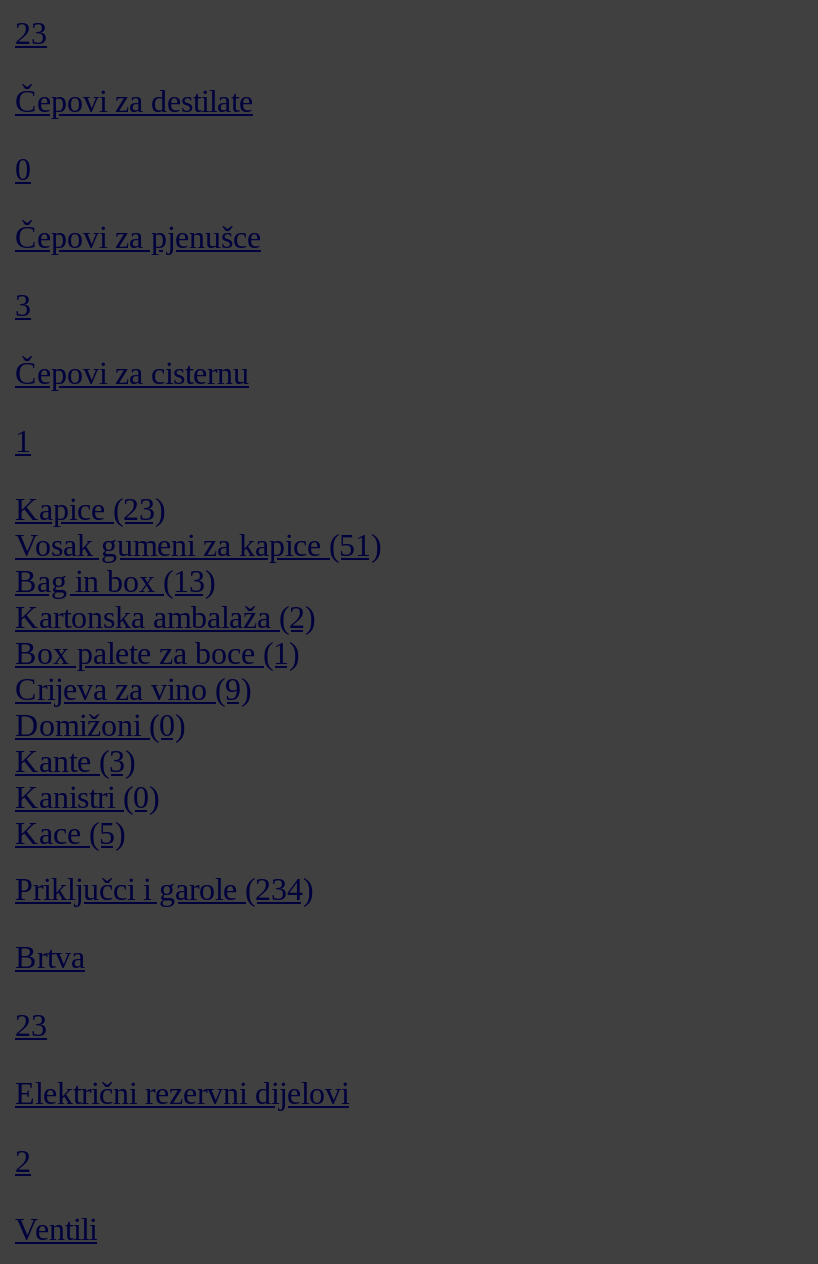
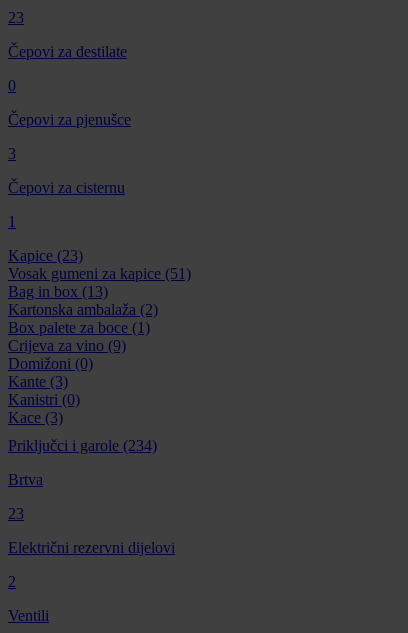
- Kace (5)
+ Kace (3)
